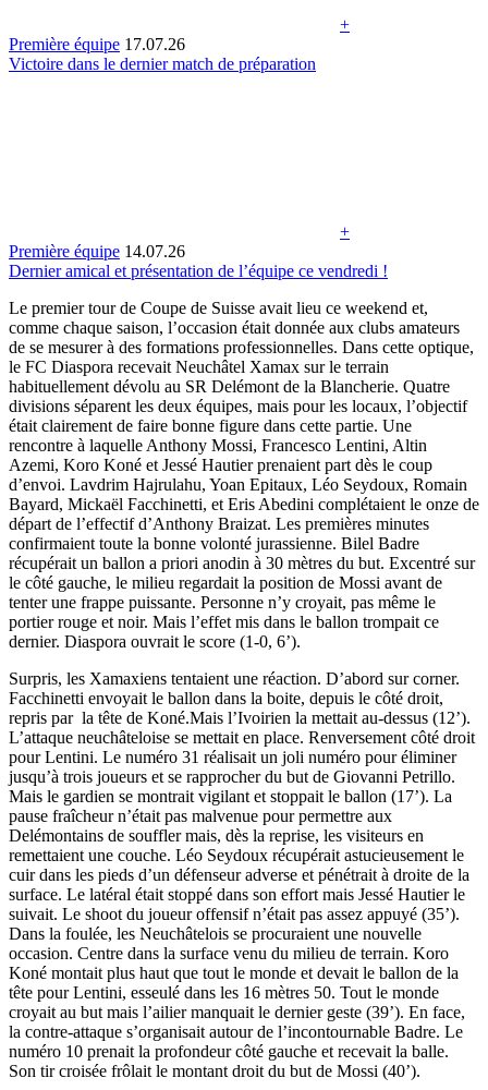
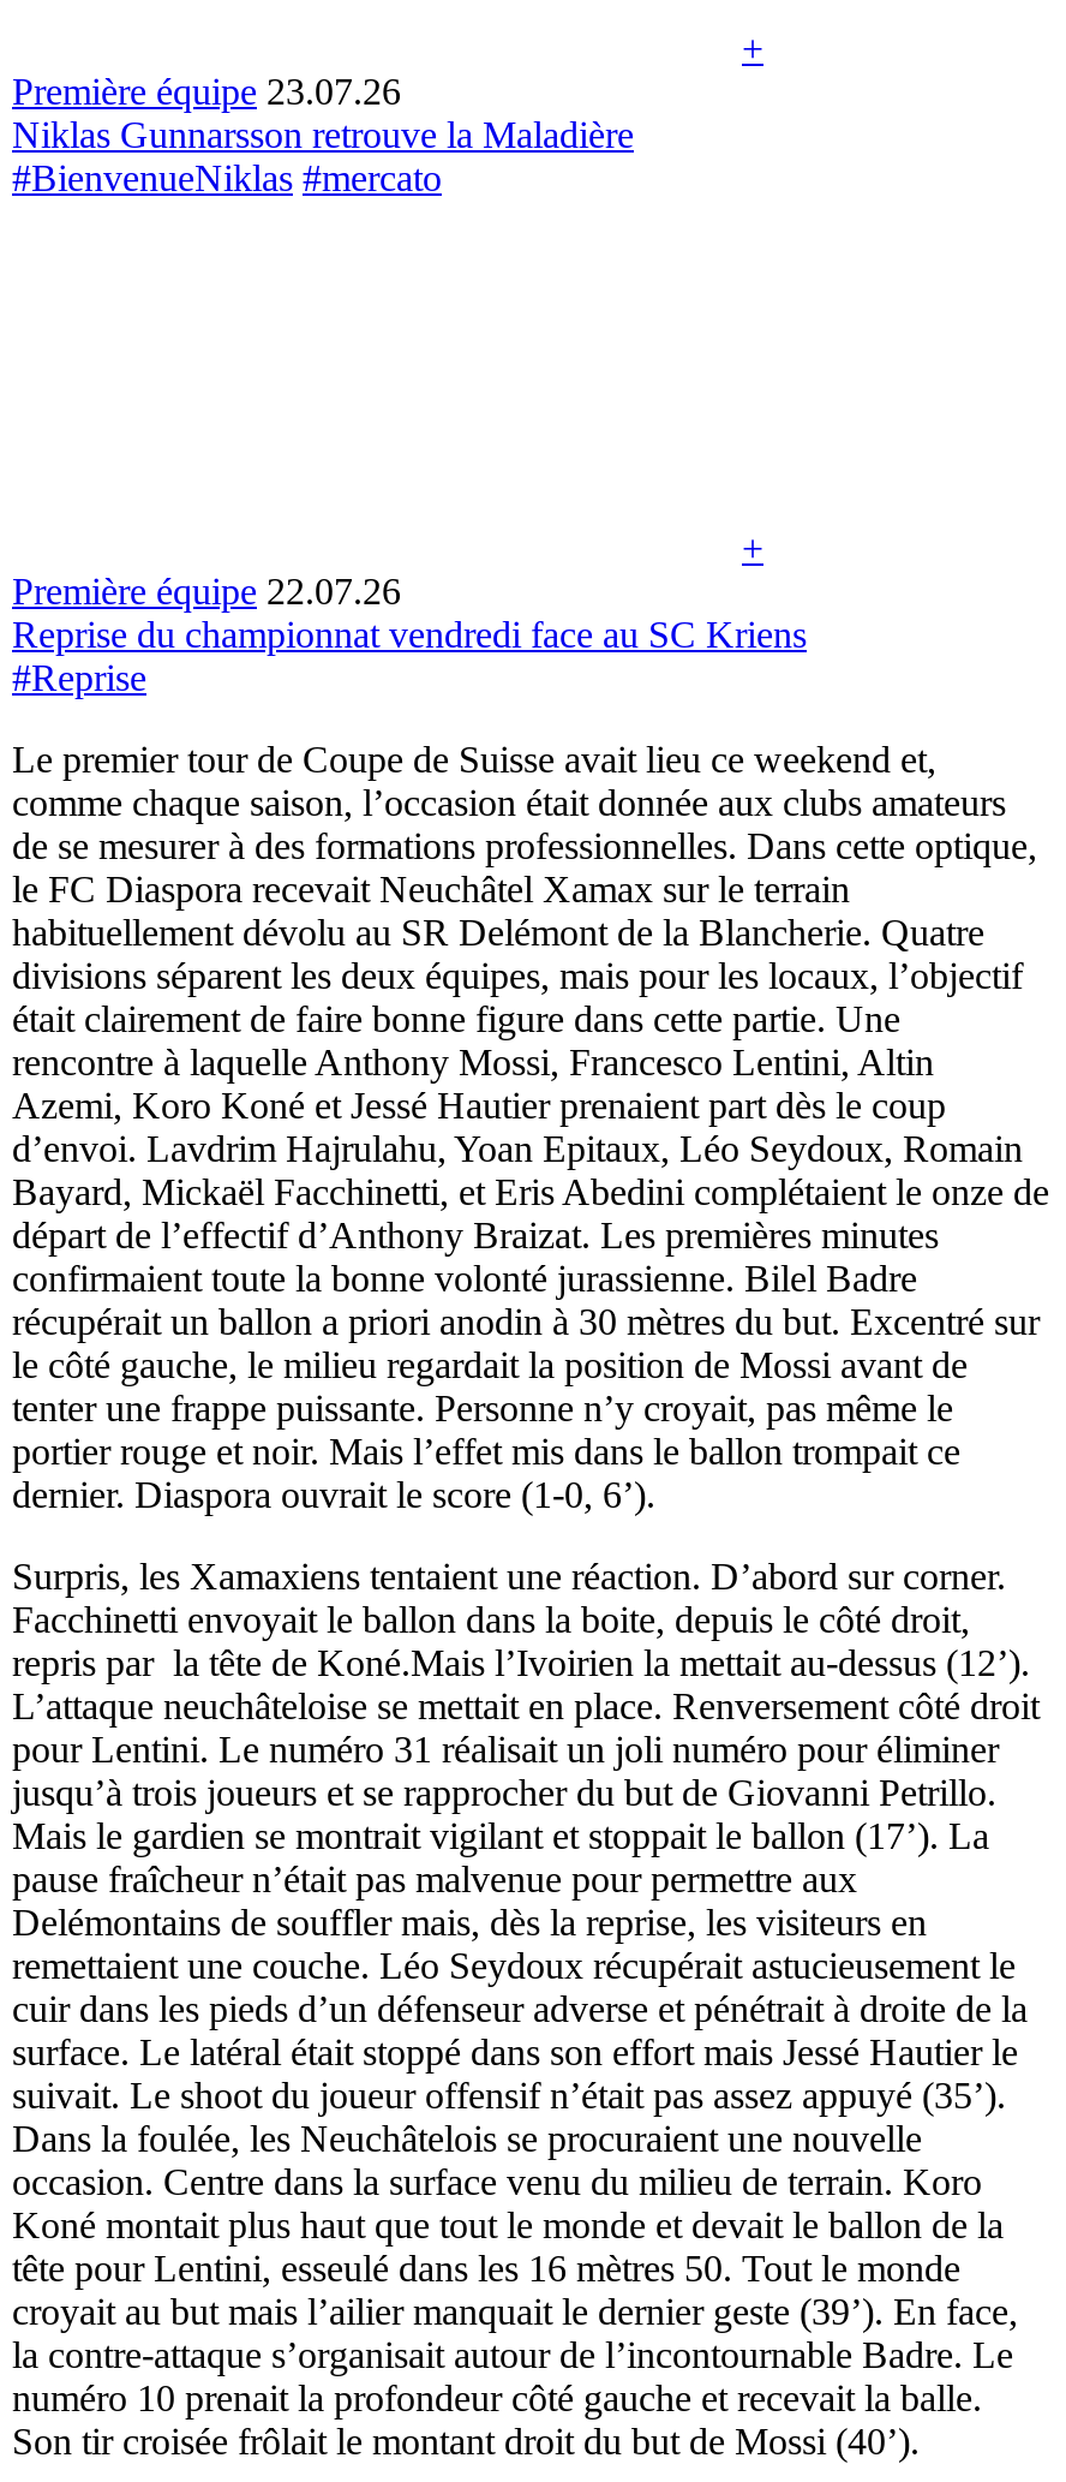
- Première équipe 17.07.26
- Victoire dans le dernier match de préparation
+ Première équipe 23.07.26
+ Niklas Gunnarsson retrouve la Maladière
+ #BienvenueNiklas #mercato

- Première équipe 14.07.26
- Dernier amical et présentation de l’équipe ce vendredi !
+ Première équipe 22.07.26
+ Reprise du championnat vendredi face au SC Kriens
+ #Reprise
